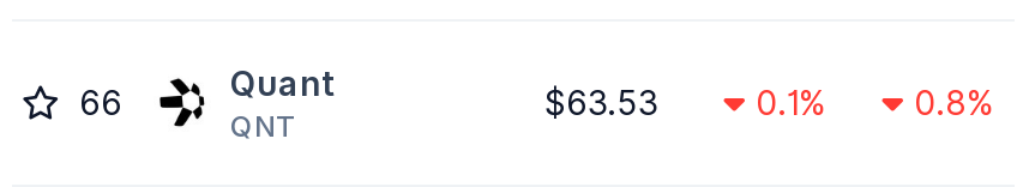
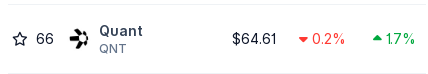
- $63.53
+ $64.61

- 0.1%
+ 0.2%

- 0.8%
+ 1.7%
